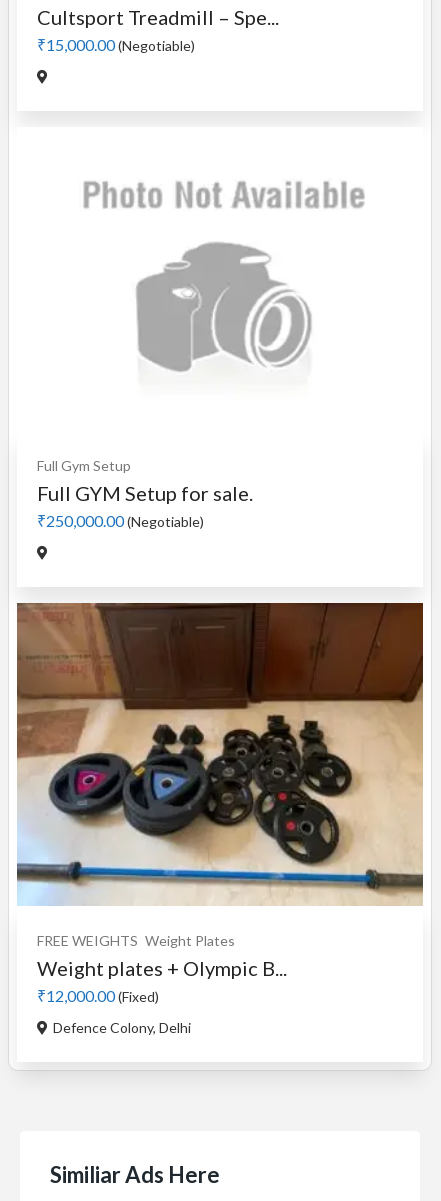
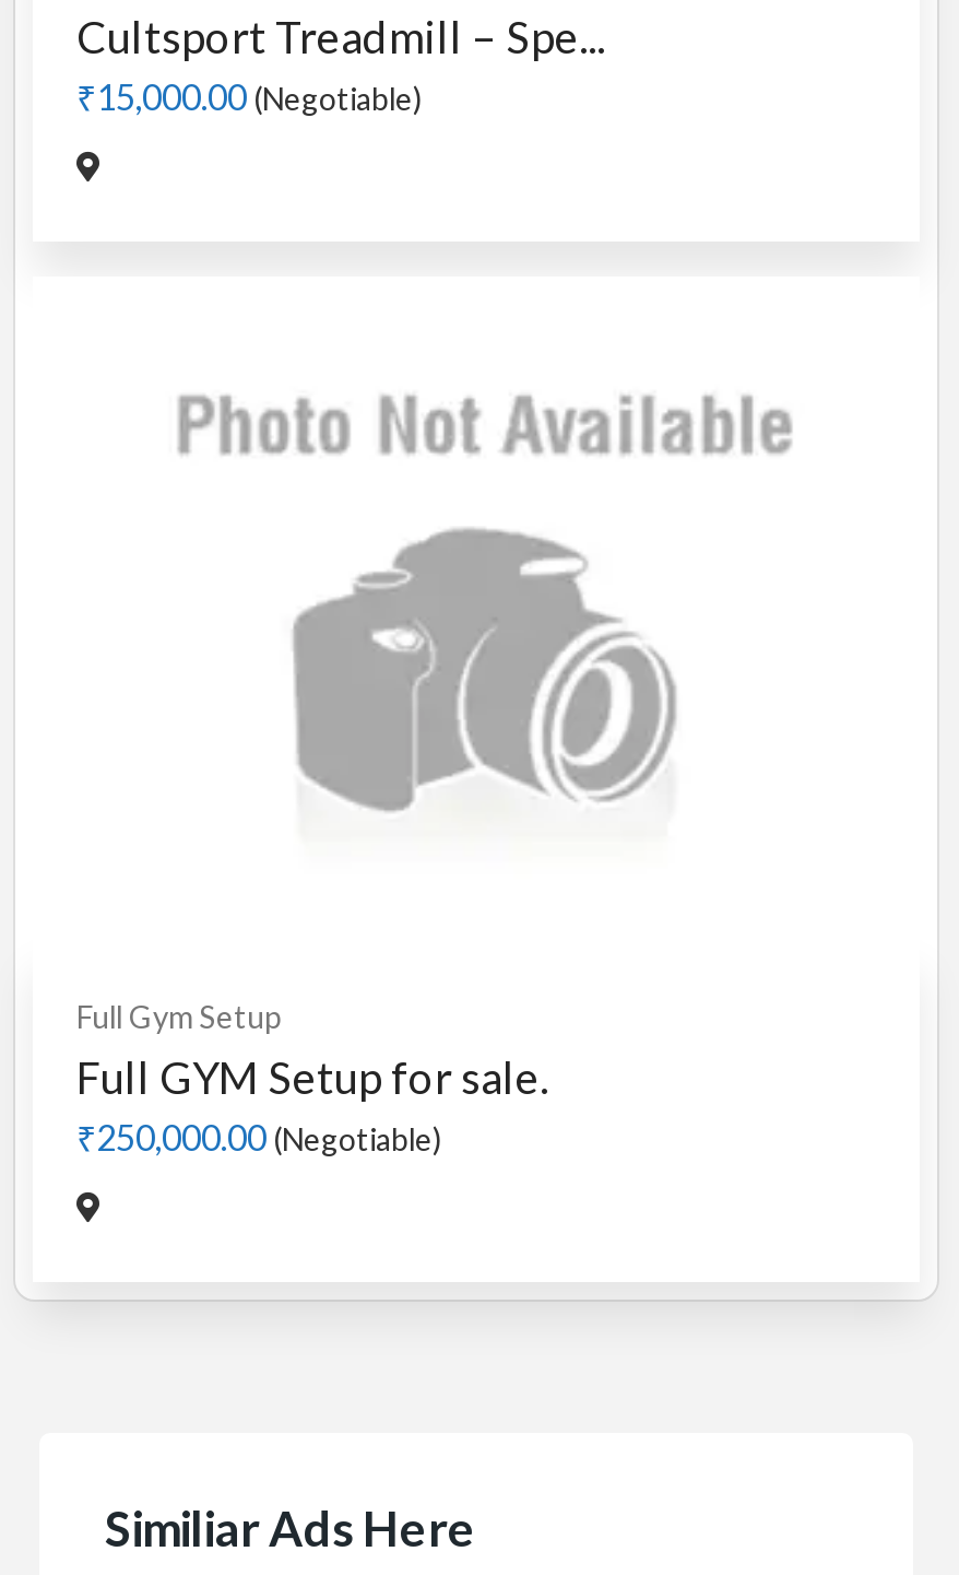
- [image]
- FREE WEIGHTS Weight Plates
- Weight plates + Olympic B...
- ₹12,000.00 (Fixed)
- Defence Colony, Delhi
